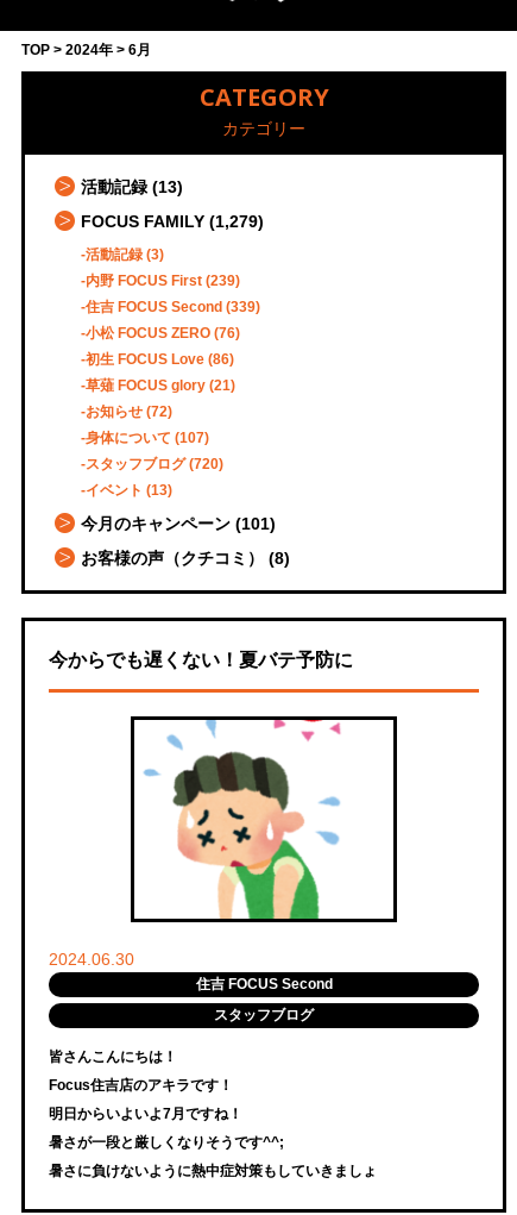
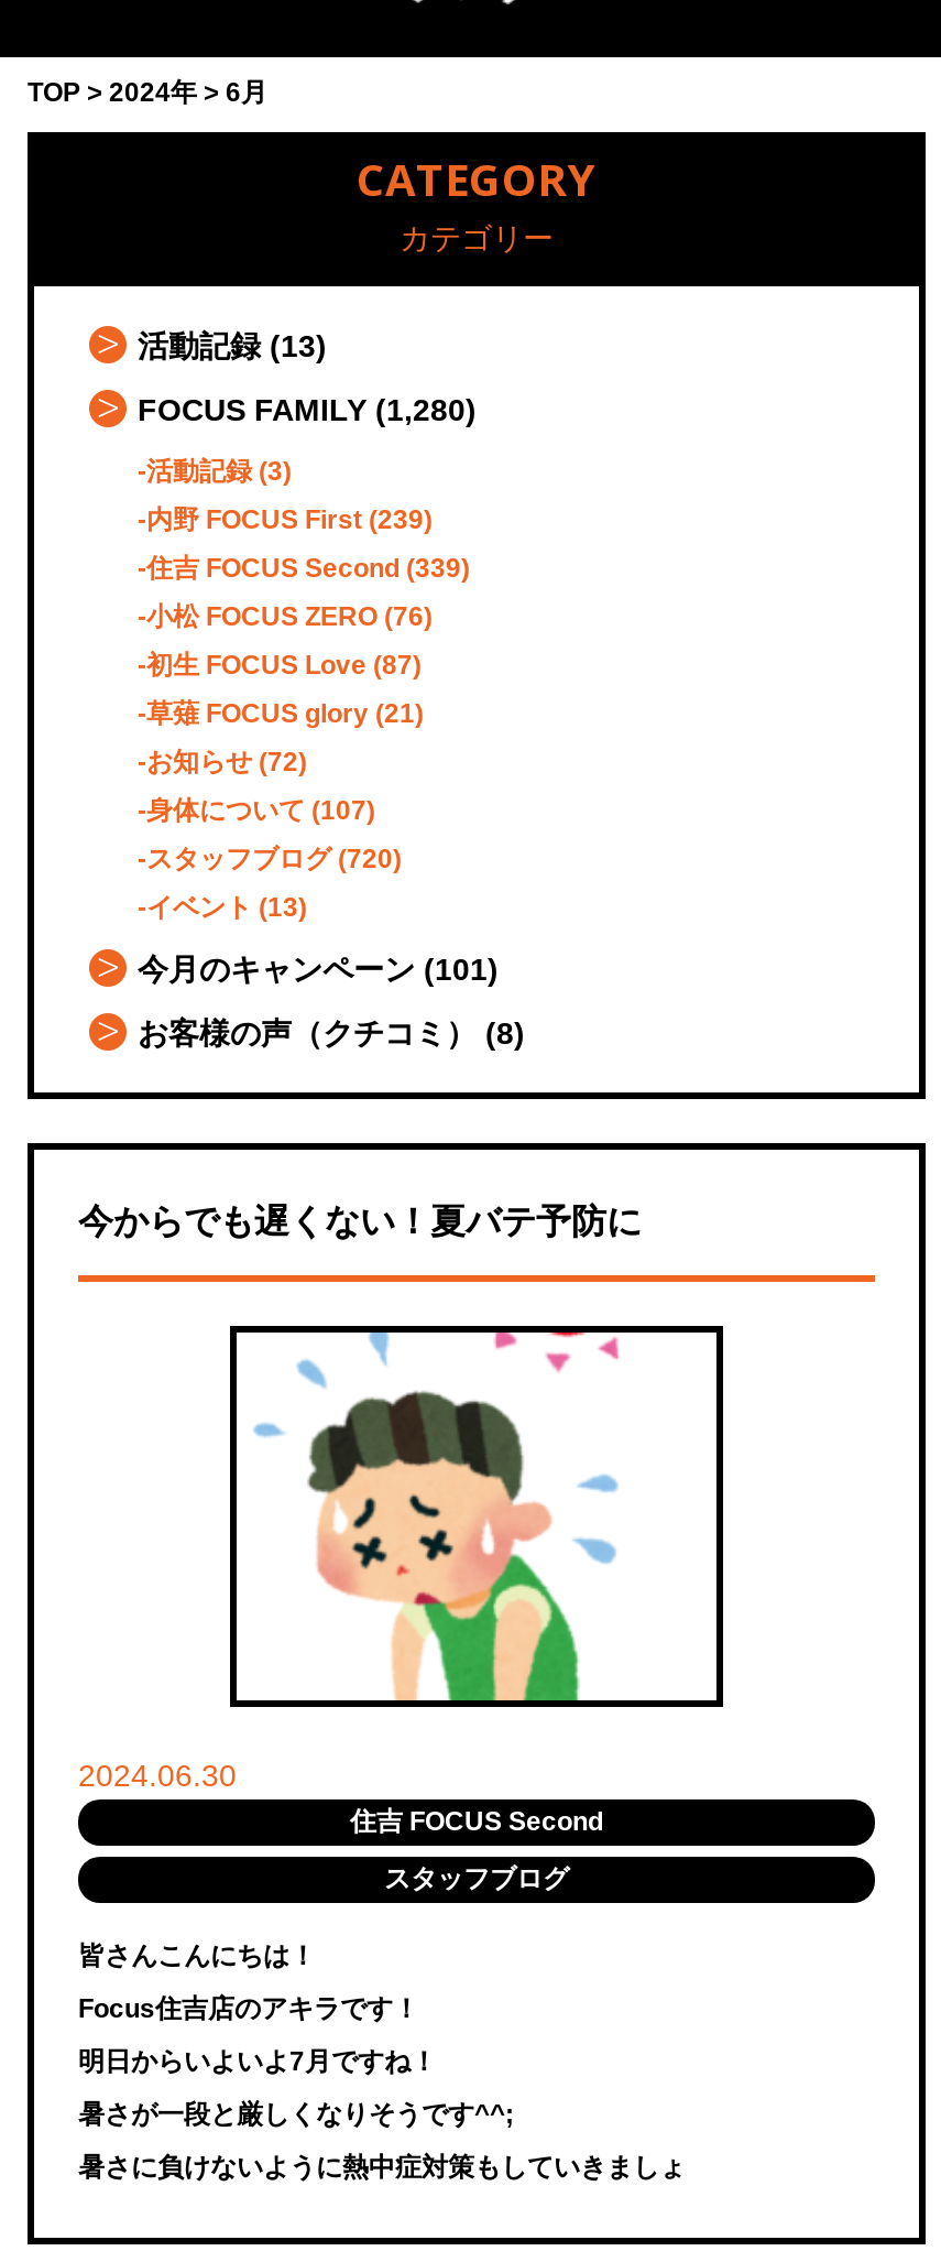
- FOCUS FAMILY (1,279)
+ FOCUS FAMILY (1,280)

- 初生 FOCUS Love (86)
+ 初生 FOCUS Love (87)
